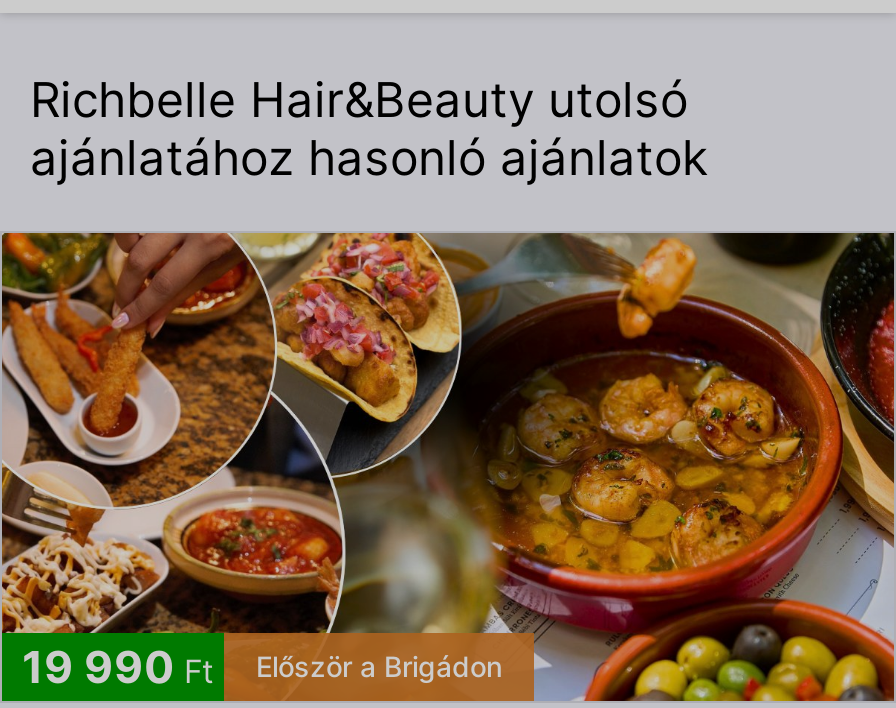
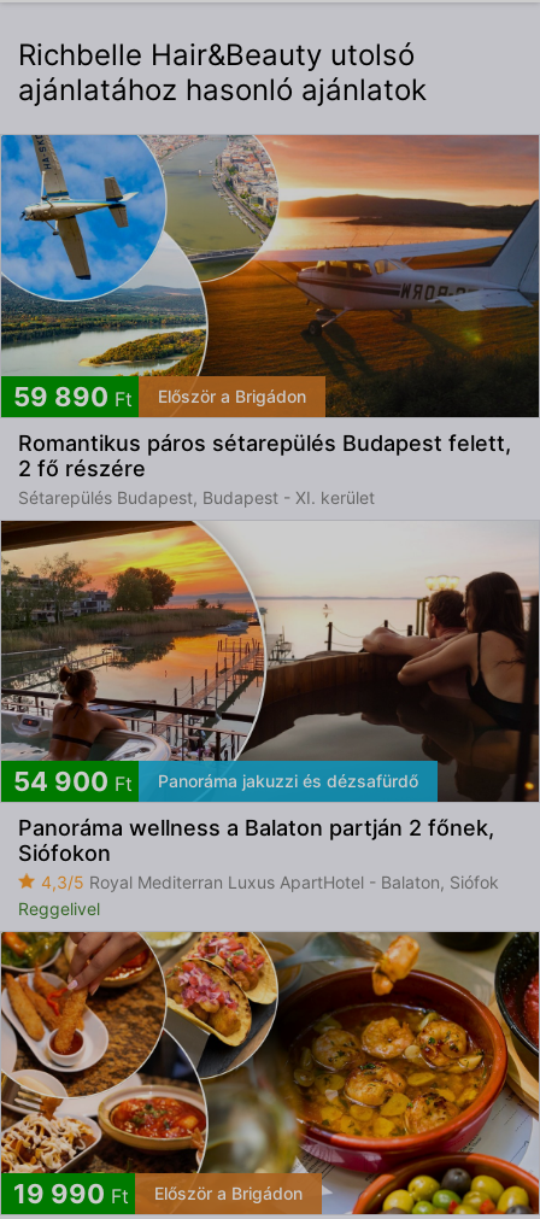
+ [image]
+ 59 890 Ft
+ Először a Brigádon
+ Romantikus páros sétarepülés Budapest felett,
+ 2 fő részére
+ Sétarepülés Budapest, Budapest - XI. kerület

+ [image]
+ 54 900 Ft
+ Panoráma jakuzzi és dézsafürdő
+ Panoráma wellness a Balaton partján 2 főnek,
+ Siófokon
+ 4,3/5 Royal Mediterran Luxus ApartHotel - Balaton, Siófok
+ Reggelivel
